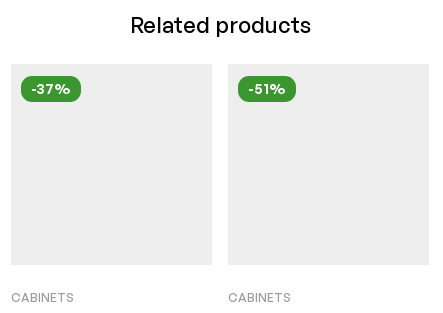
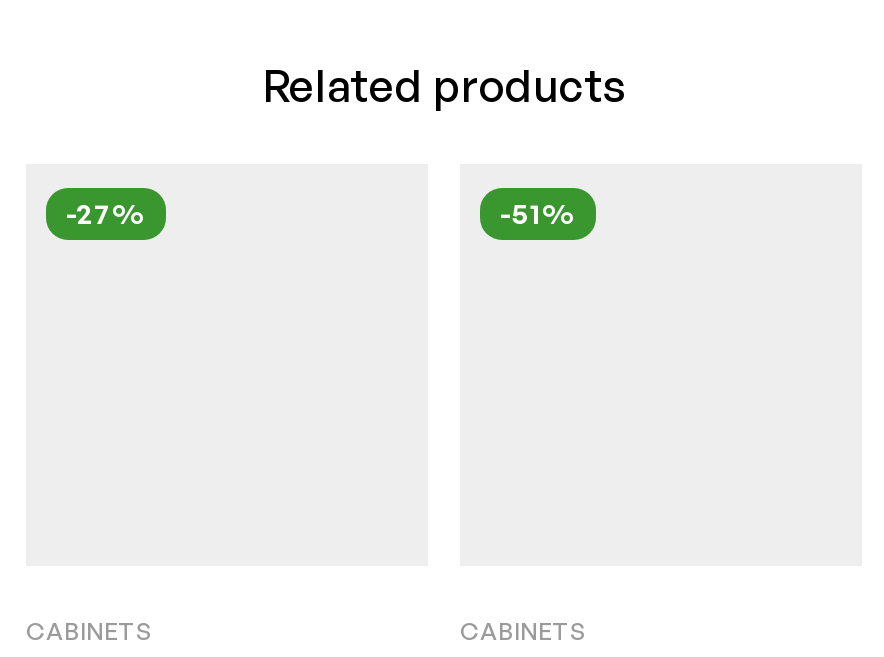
- -37%
+ -27%
